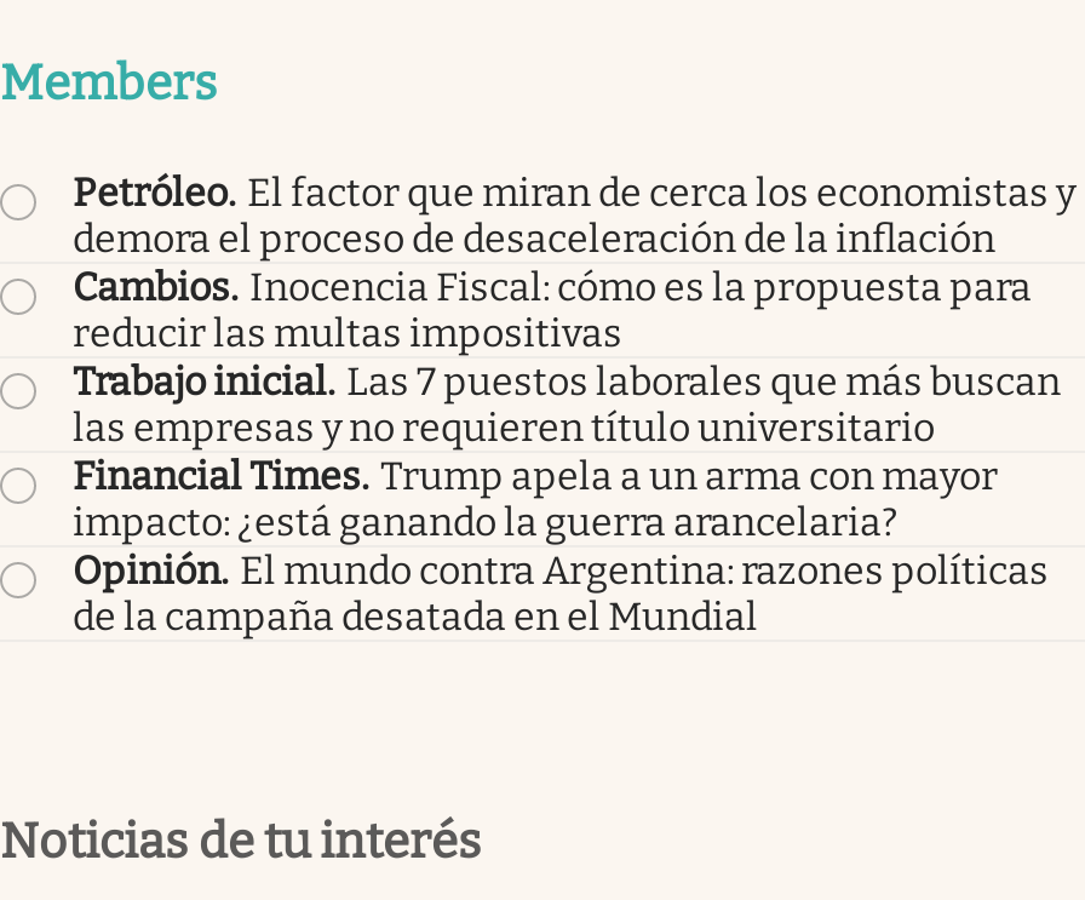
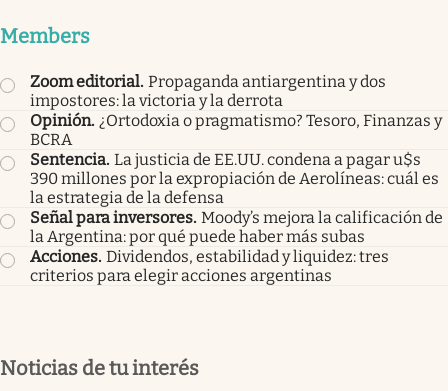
- Petróleo. El factor que miran de cerca los economistas y
- demora el proceso de desaceleración de la inflación
- Cambios. Inocencia Fiscal: cómo es la propuesta para
- reducir las multas impositivas
- Trabajo inicial. Las 7 puestos laborales que más buscan
- las empresas y no requieren título universitario
- Financial Times. Trump apela a un arma con mayor
- impacto: ¿está ganando la guerra arancelaria?
- Opinión. El mundo contra Argentina: razones políticas
- de la campaña desatada en el Mundial
+ Zoom editorial. Propaganda antiargentina y dos
+ impostores: la victoria y la derrota
+ Opinión. ¿Ortodoxia o pragmatismo? Tesoro, Finanzas y
+ BCRA
+ Sentencia. La justicia de EE.UU. condena a pagar u$s
+ 390 millones por la expropiación de Aerolíneas: cuál es
+ la estrategia de la defensa
+ Señal para inversores. Moody’s mejora la calificación de
+ la Argentina: por qué puede haber más subas
+ Acciones. Dividendos, estabilidad y liquidez: tres
+ criterios para elegir acciones argentinas
